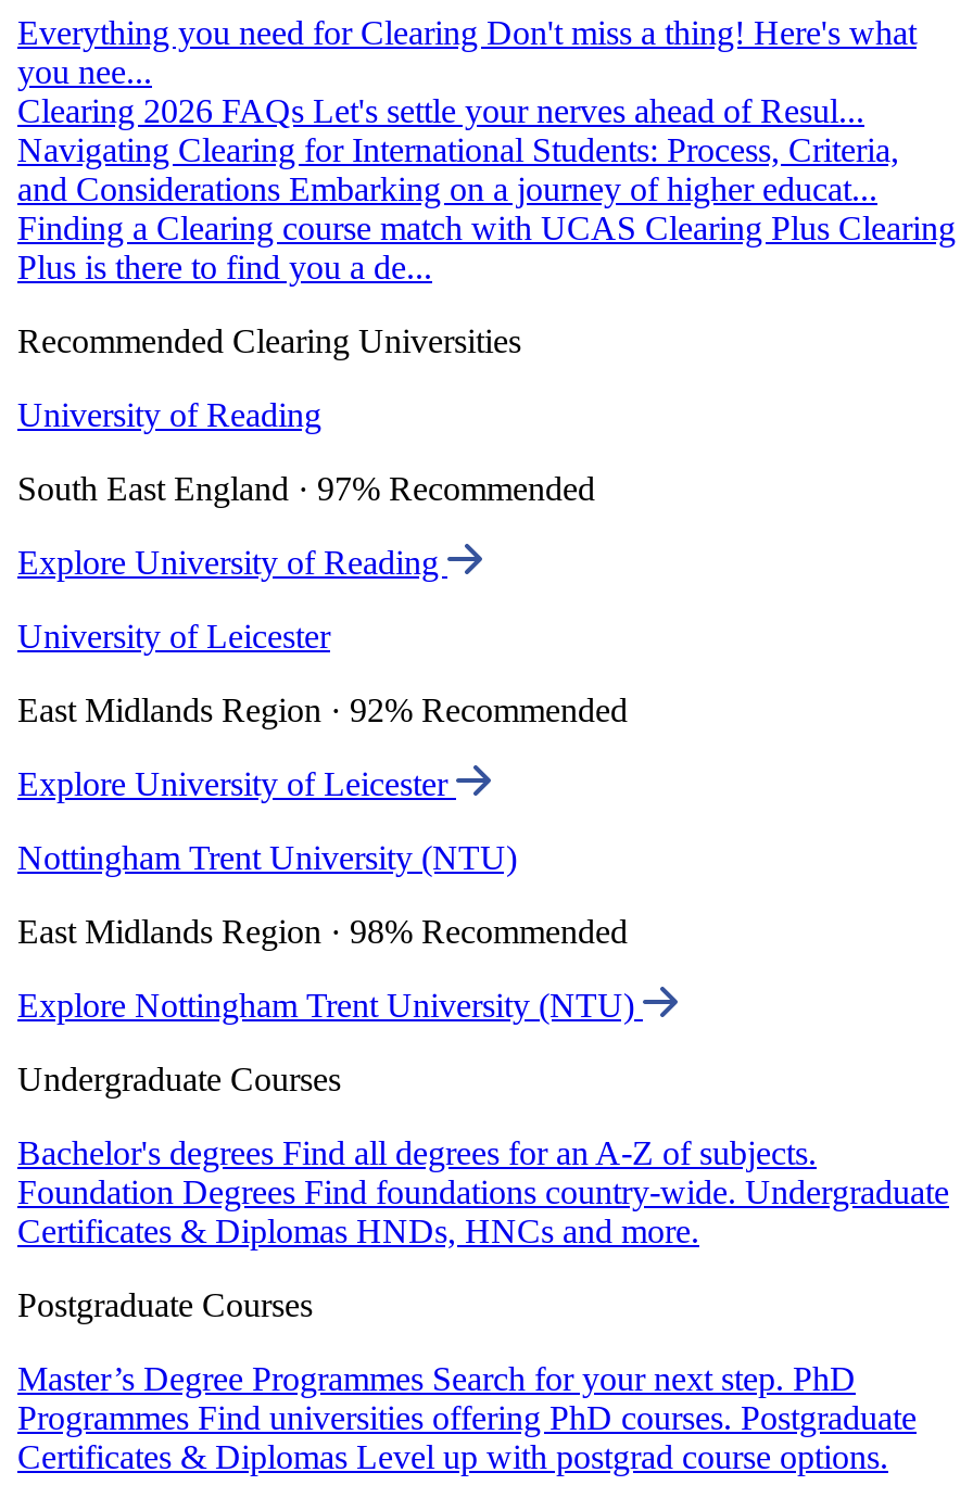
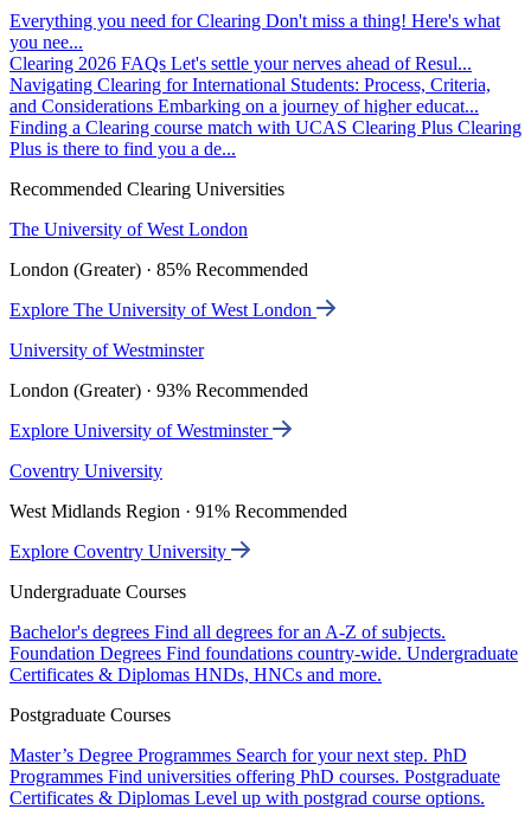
- University of Reading
+ The University of West London

- South East England · 97% Recommended
+ London (Greater) · 85% Recommended

- Explore University of Reading
+ Explore The University of West London

- University of Leicester
+ University of Westminster

- East Midlands Region · 92% Recommended
+ London (Greater) · 93% Recommended

- Explore University of Leicester
+ Explore University of Westminster

- Nottingham Trent University (NTU)
+ Coventry University

- East Midlands Region · 98% Recommended
+ West Midlands Region · 91% Recommended

- Explore Nottingham Trent University (NTU)
+ Explore Coventry University
